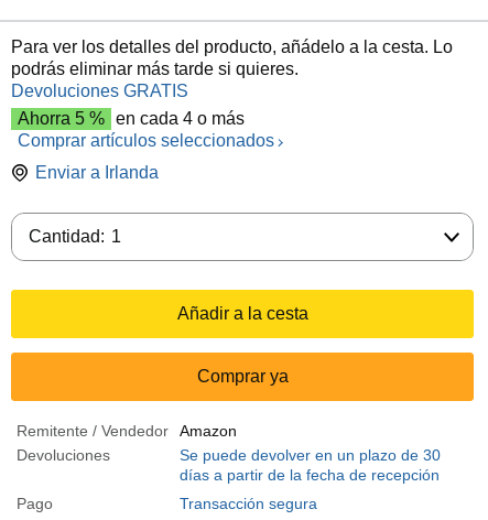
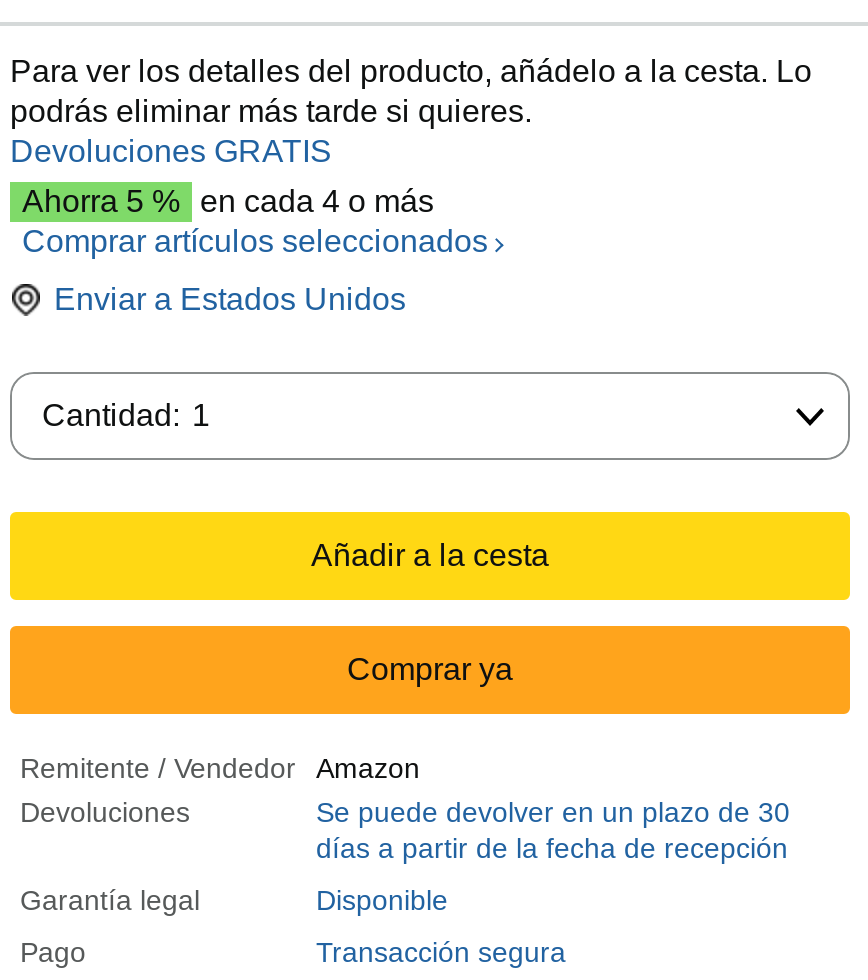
- Enviar a Irlanda
+ Enviar a Estados Unidos

+ Garantía legal
+ Disponible
